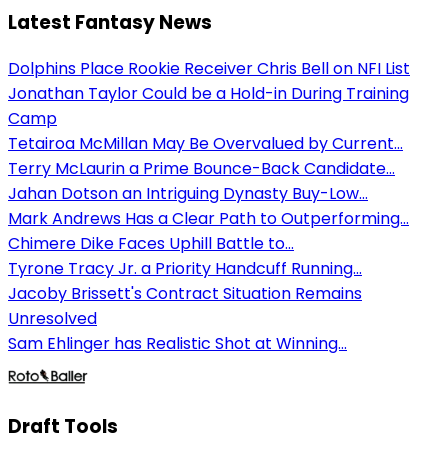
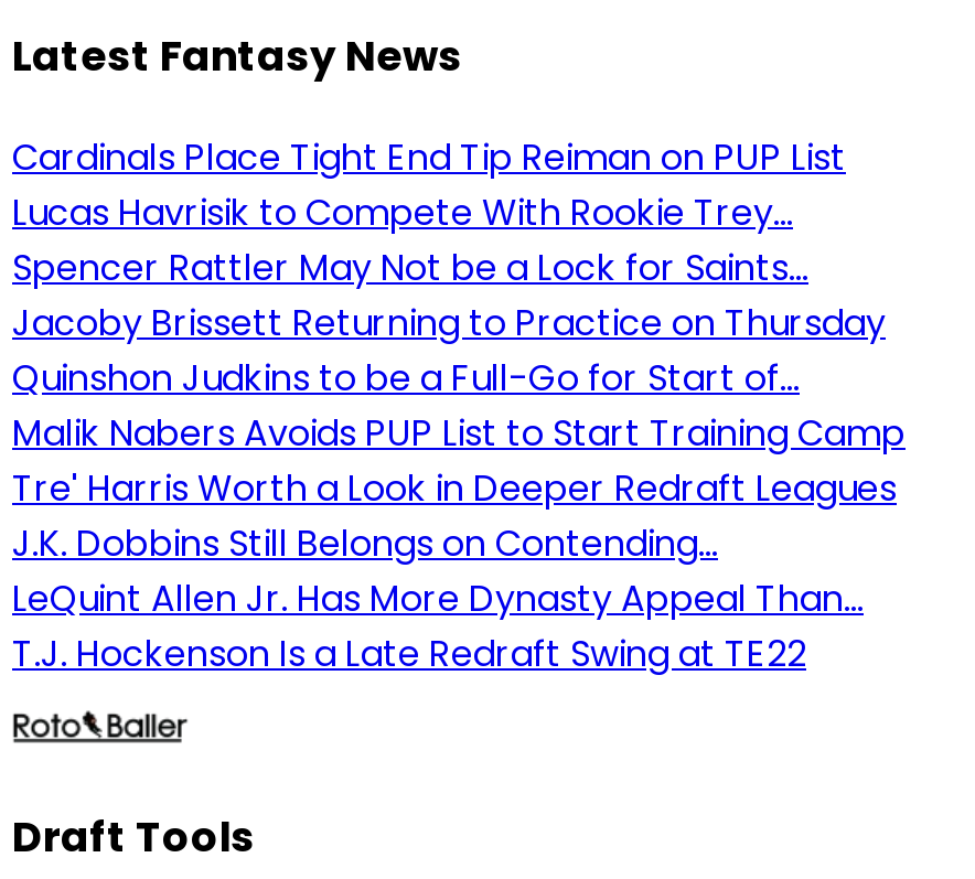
- Dolphins Place Rookie Receiver Chris Bell on NFI List
- Jonathan Taylor Could be a Hold-in During Training
- Camp
- Tetairoa McMillan May Be Overvalued by Current...
- Terry McLaurin a Prime Bounce-Back Candidate...
- Jahan Dotson an Intriguing Dynasty Buy-Low...
- Mark Andrews Has a Clear Path to Outperforming...
- Chimere Dike Faces Uphill Battle to...
- Tyrone Tracy Jr. a Priority Handcuff Running...
- Jacoby Brissett's Contract Situation Remains
- Unresolved
- Sam Ehlinger has Realistic Shot at Winning...
+ Cardinals Place Tight End Tip Reiman on PUP List
+ Lucas Havrisik to Compete With Rookie Trey...
+ Spencer Rattler May Not be a Lock for Saints...
+ Jacoby Brissett Returning to Practice on Thursday
+ Quinshon Judkins to be a Full-Go for Start of...
+ Malik Nabers Avoids PUP List to Start Training Camp
+ Tre' Harris Worth a Look in Deeper Redraft Leagues
+ J.K. Dobbins Still Belongs on Contending...
+ LeQuint Allen Jr. Has More Dynasty Appeal Than...
+ T.J. Hockenson Is a Late Redraft Swing at TE22
